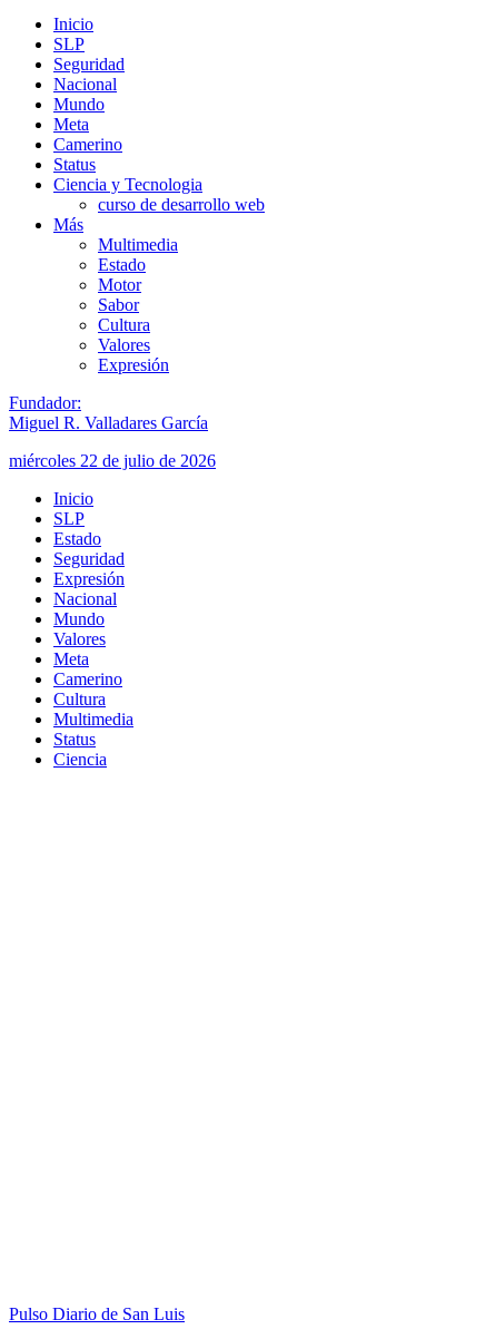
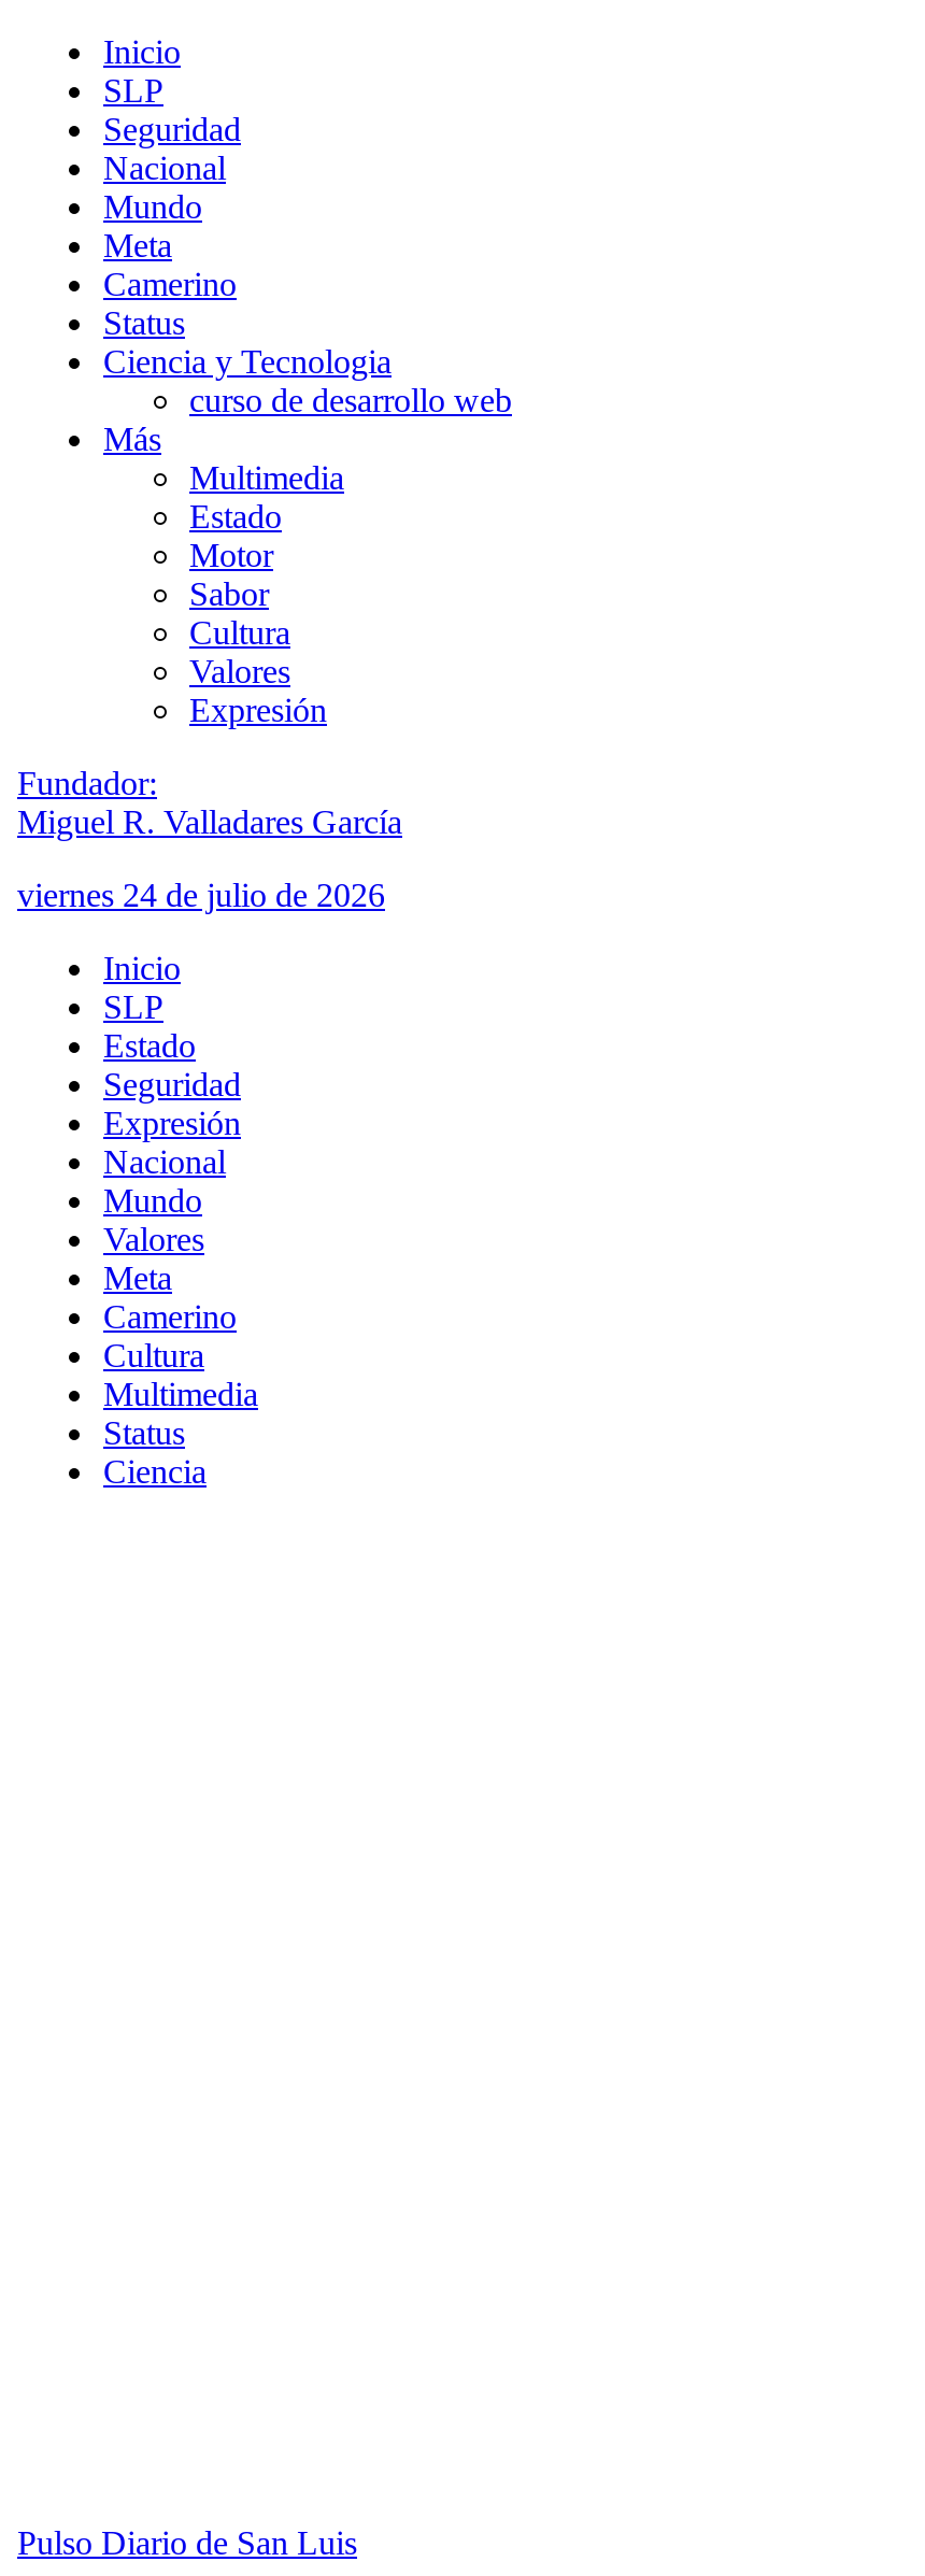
- miércoles 22 de julio de 2026
+ viernes 24 de julio de 2026
